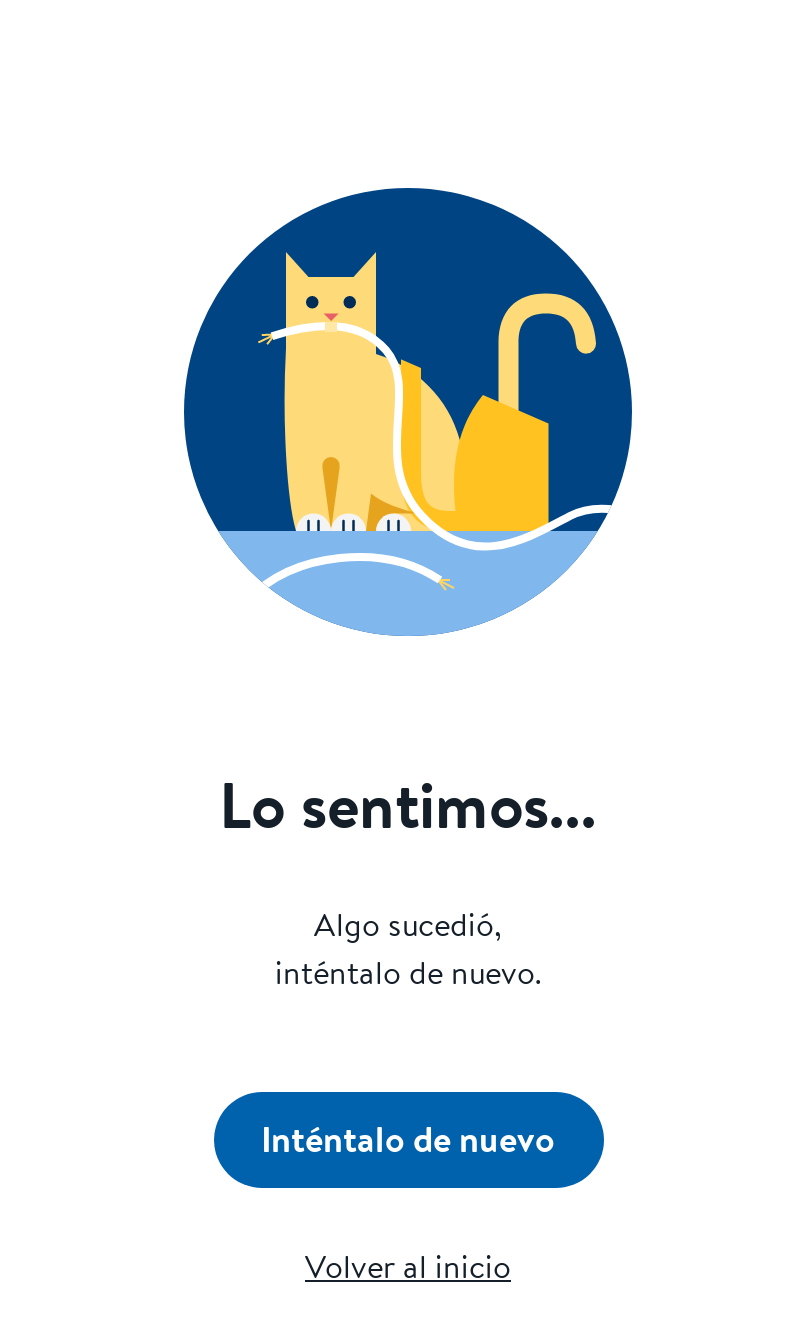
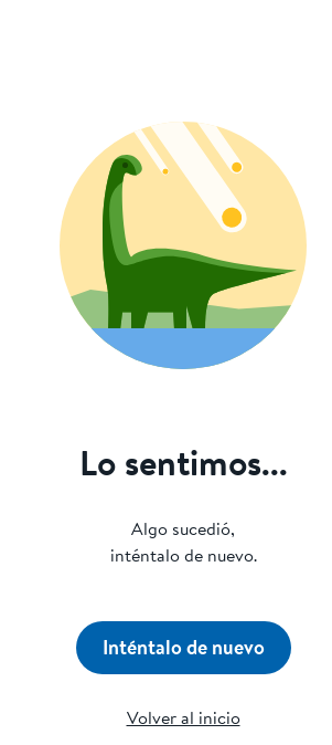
- [image]
+ [image]
